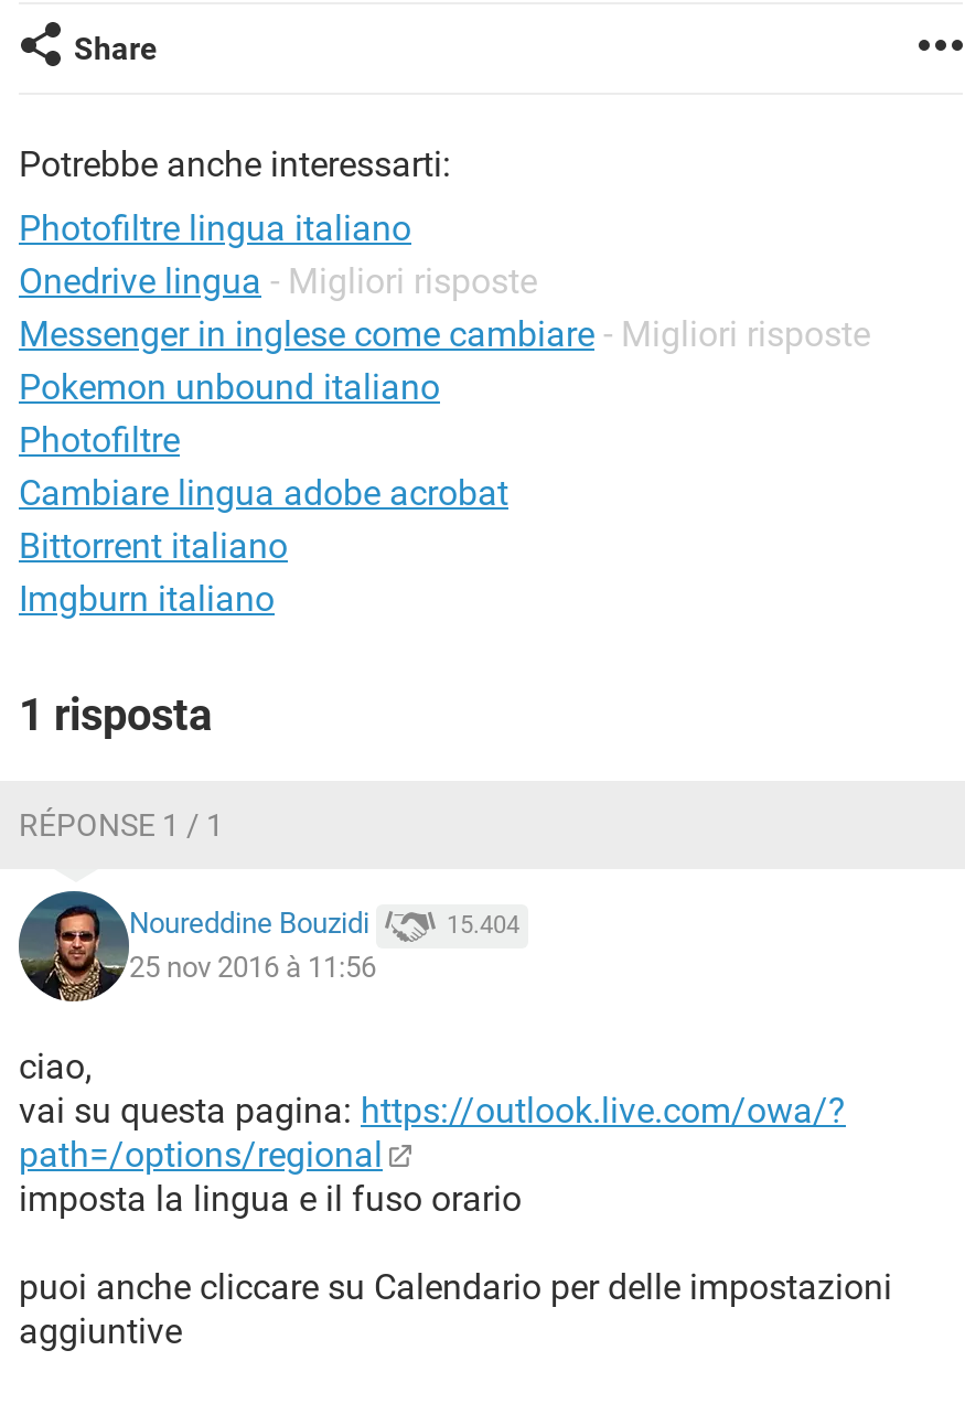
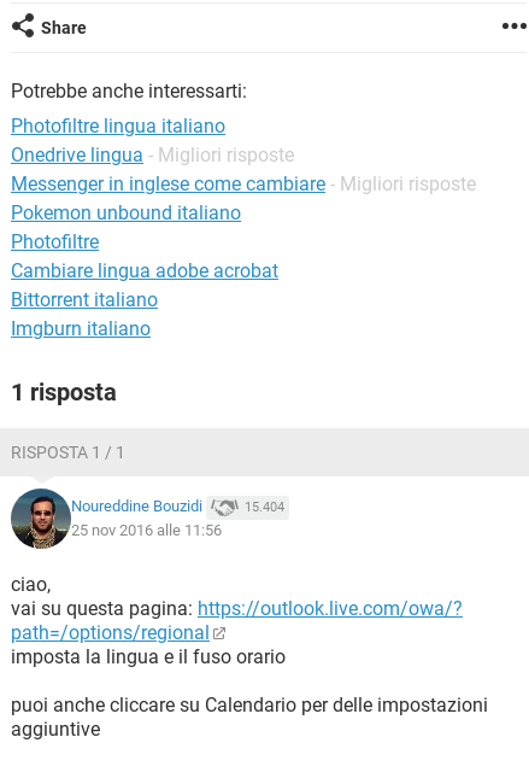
- RÉPONSE 1 / 1
+ RISPOSTA 1 / 1

- 25 nov 2016 à 11:56
+ 25 nov 2016 alle 11:56
